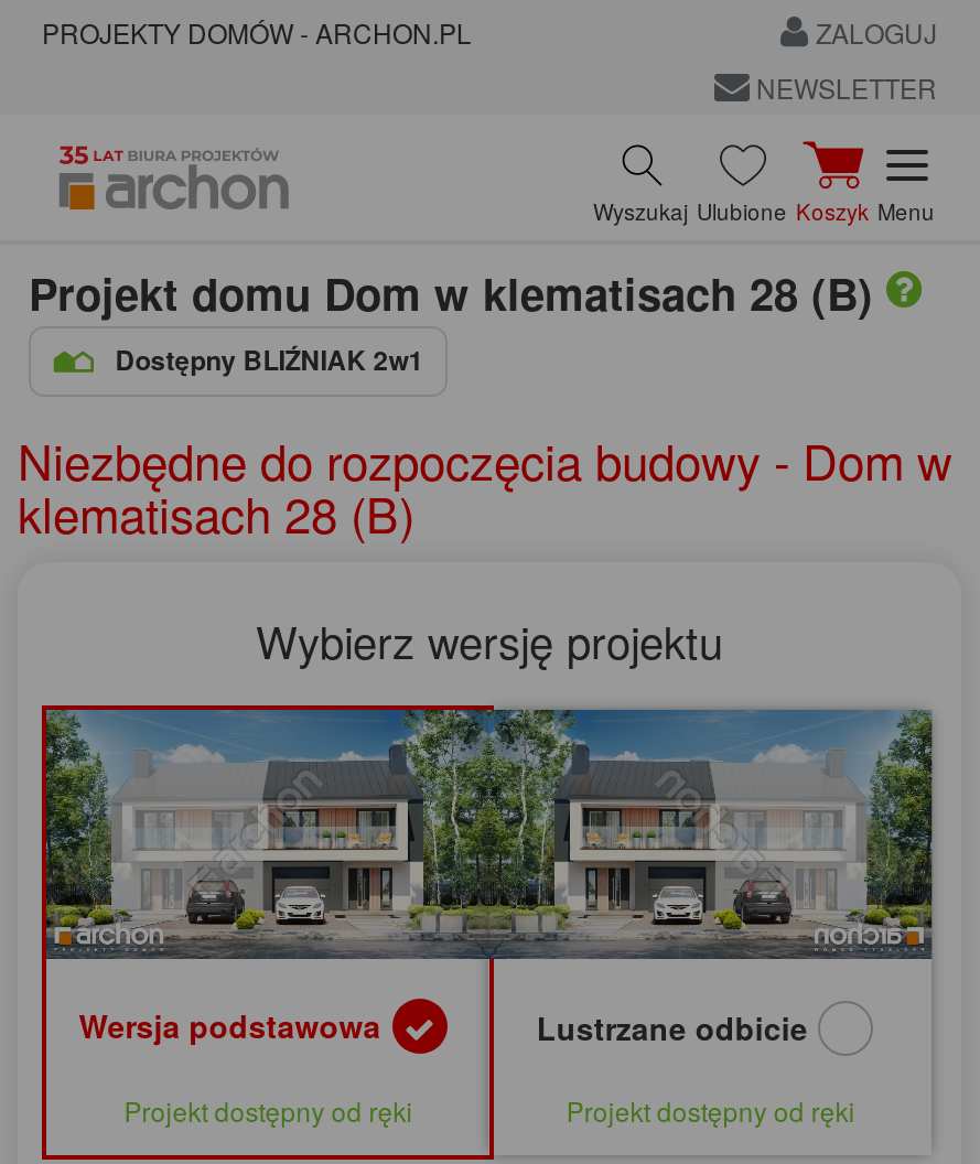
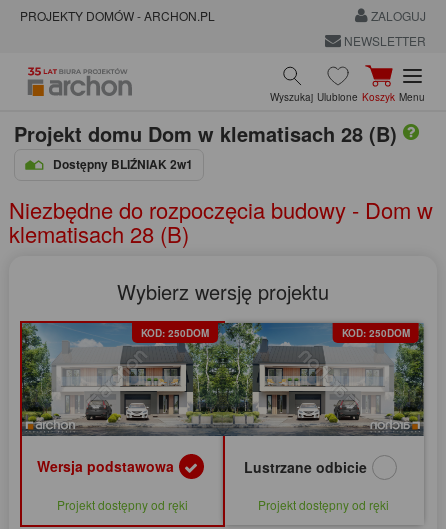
+ KOD: 250DOM

+ KOD: 250DOM
